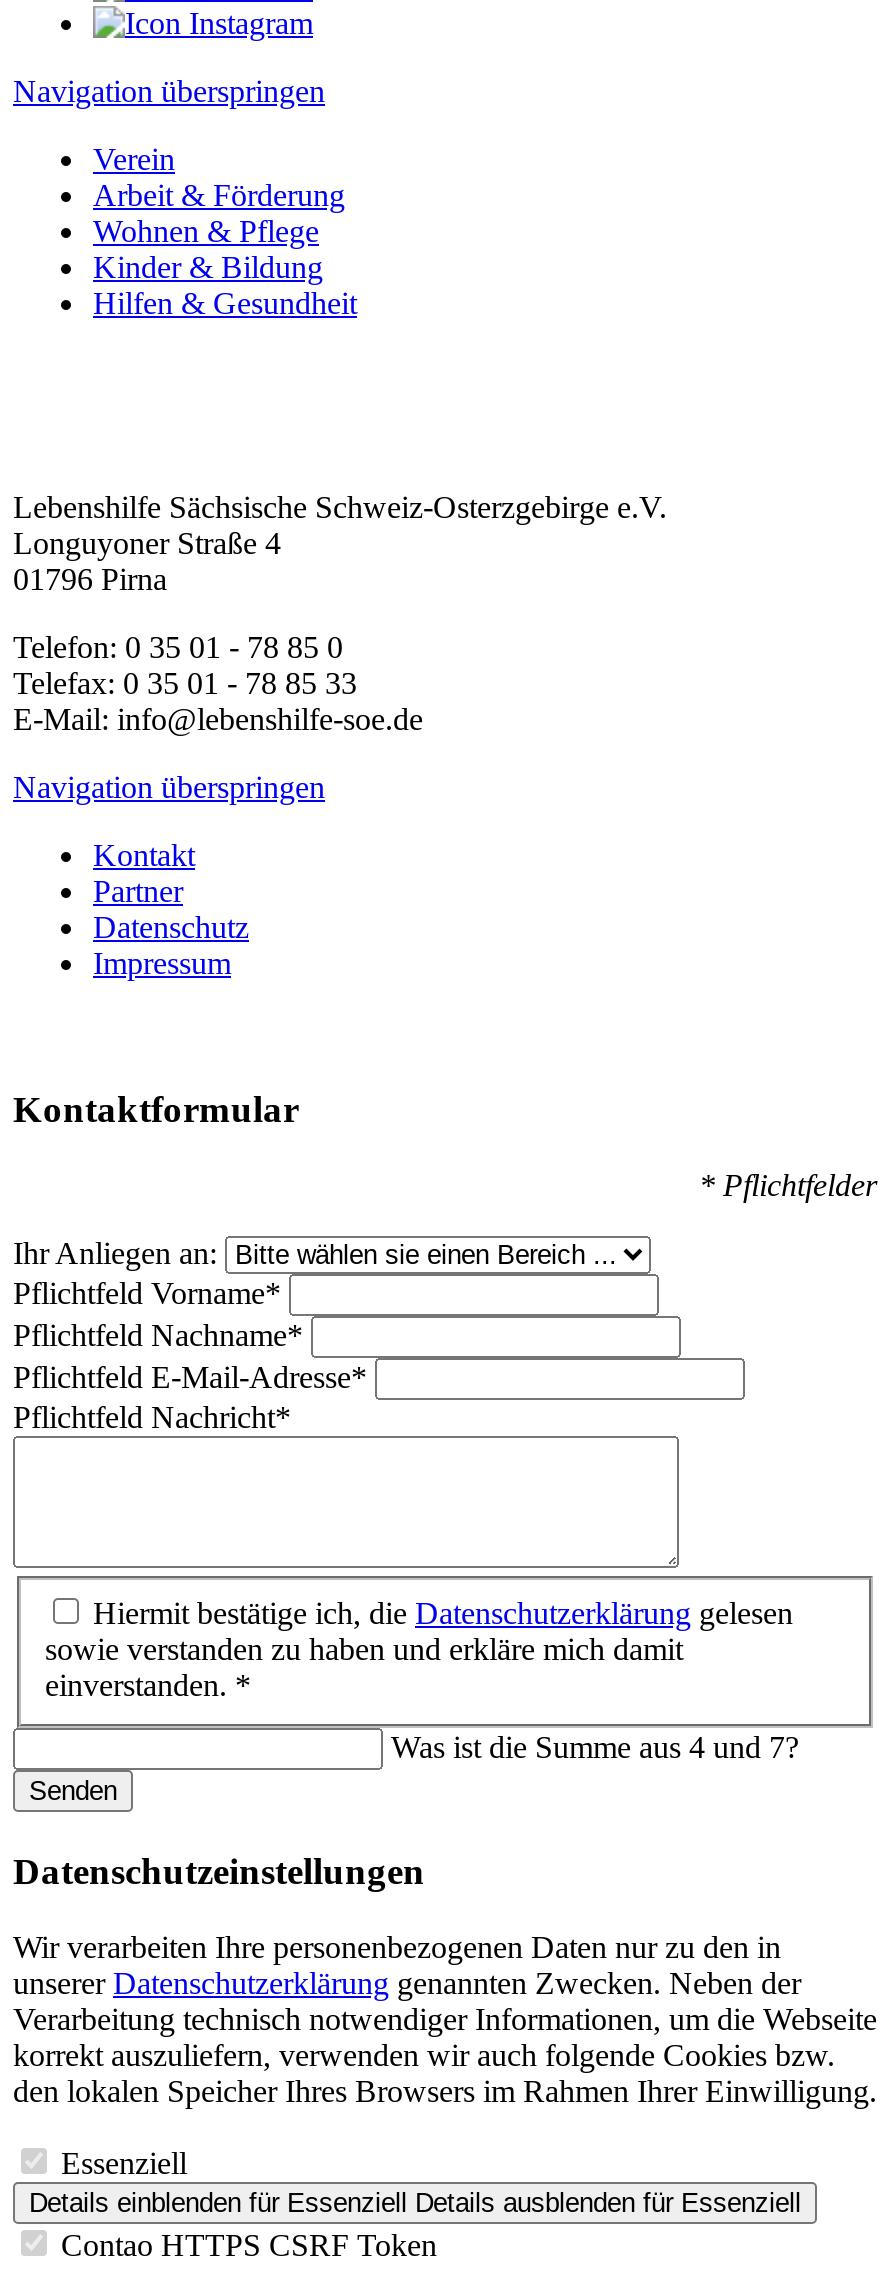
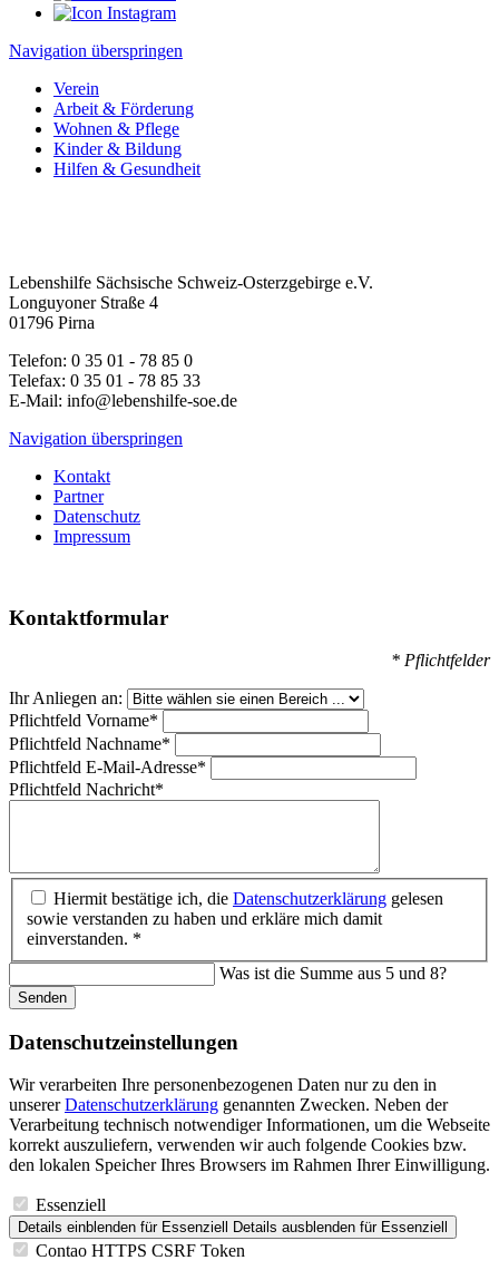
- Was ist die Summe aus 4 und 7?
+ Was ist die Summe aus 5 und 8?
